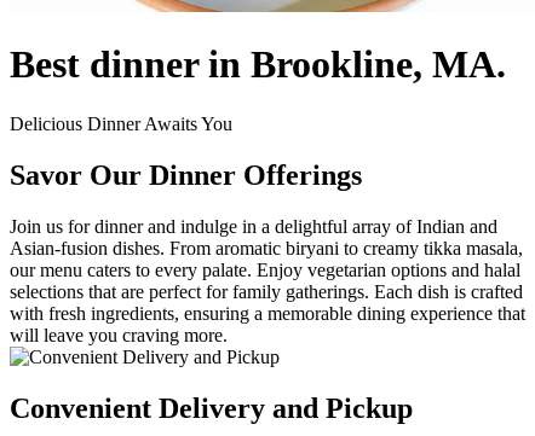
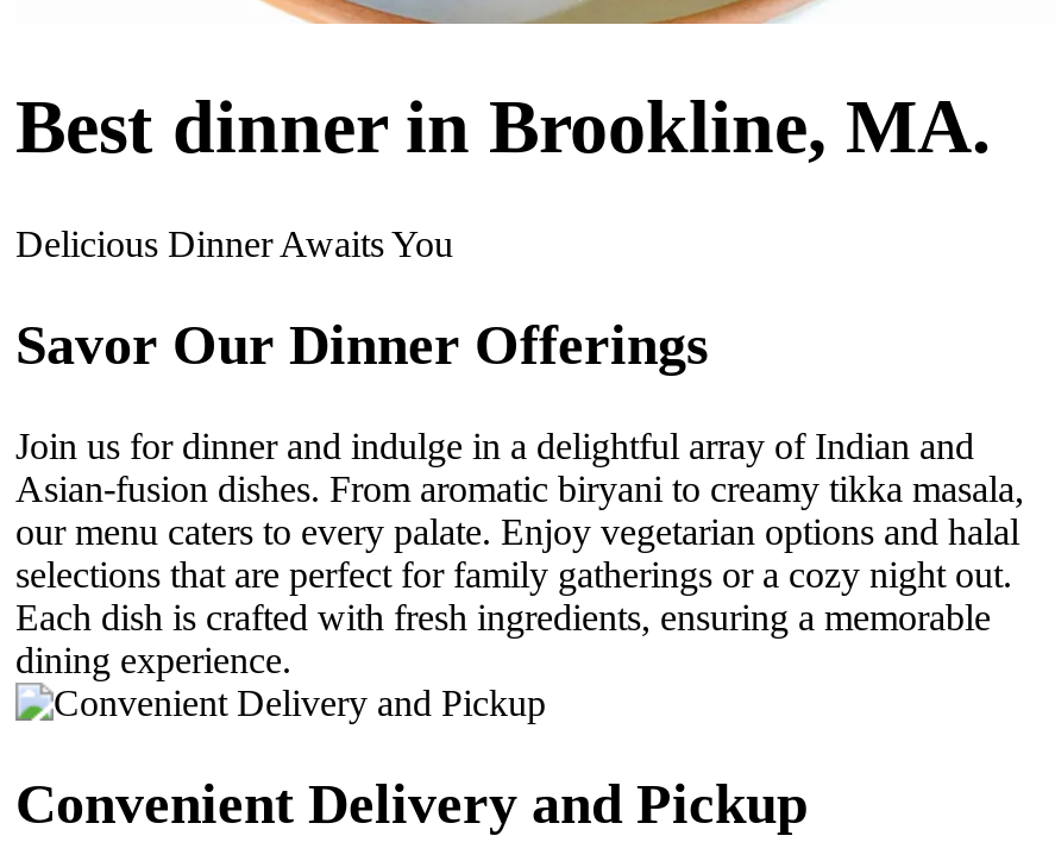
- selections that are perfect for family gatherings. Each dish is crafted
- with fresh ingredients, ensuring a memorable dining experience that
- will leave you craving more.
+ selections that are perfect for family gatherings or a cozy night out.
+ Each dish is crafted with fresh ingredients, ensuring a memorable
+ dining experience.
